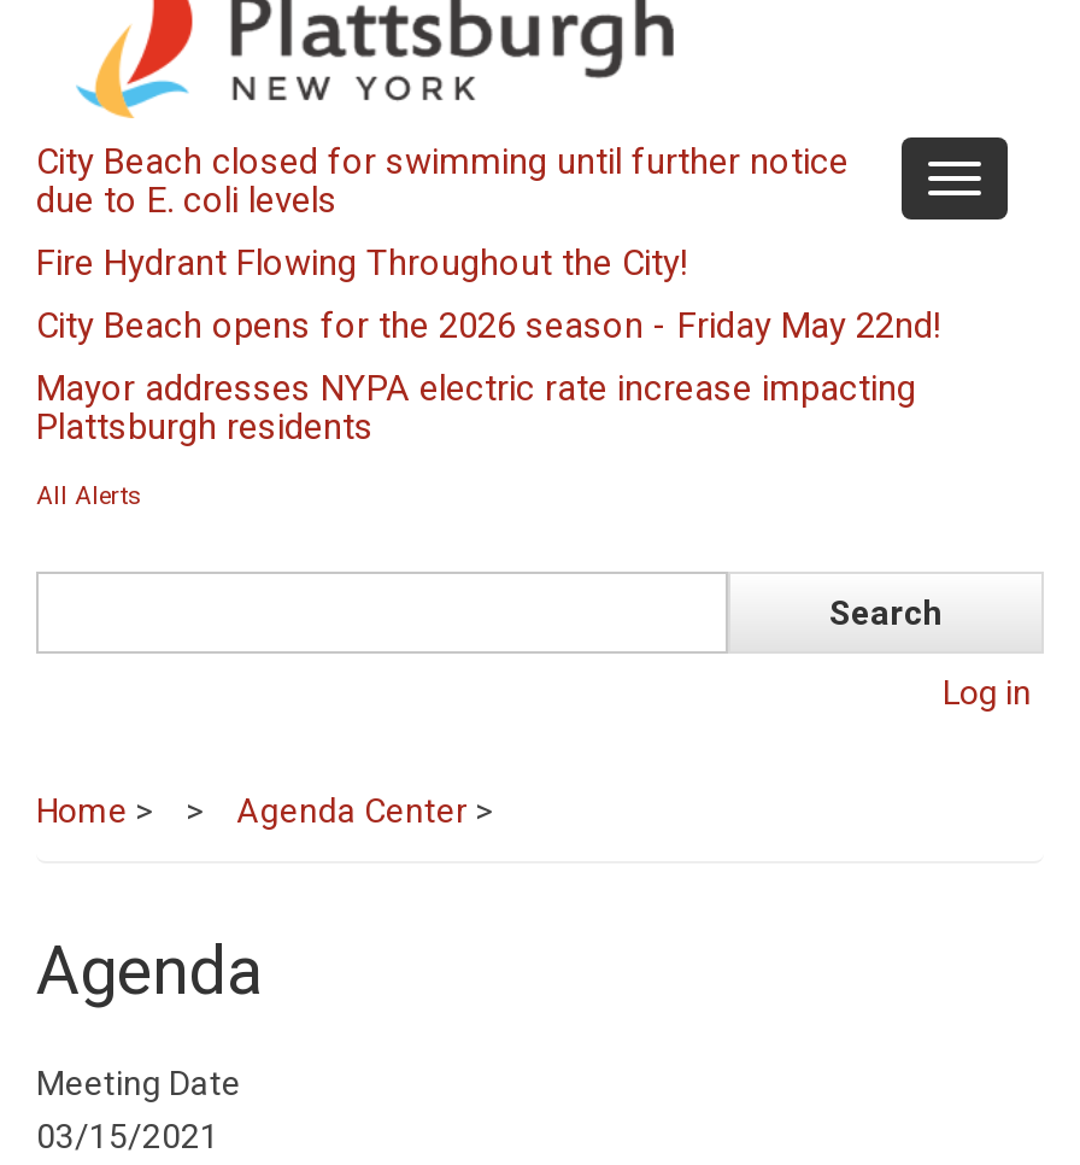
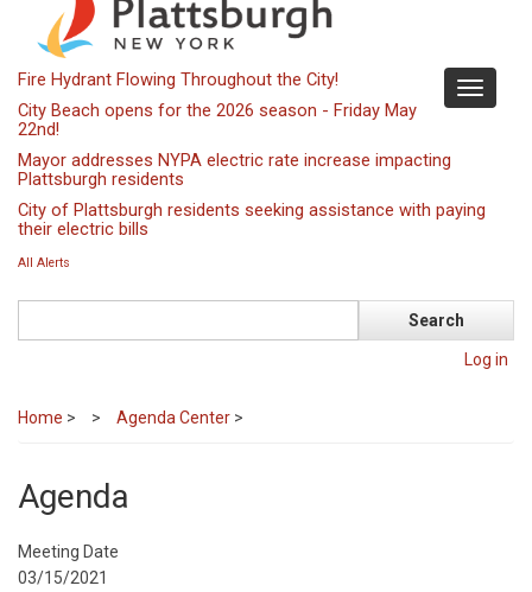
- City Beach closed for swimming until further notice
- due to E. coli levels

moved up: Fire Hydrant Flowing Throughout the City!

moved up: Mayor addresses NYPA electric rate increase impacting | Plattsburgh residents

+ City of Plattsburgh residents seeking assistance with paying
+ their electric bills
